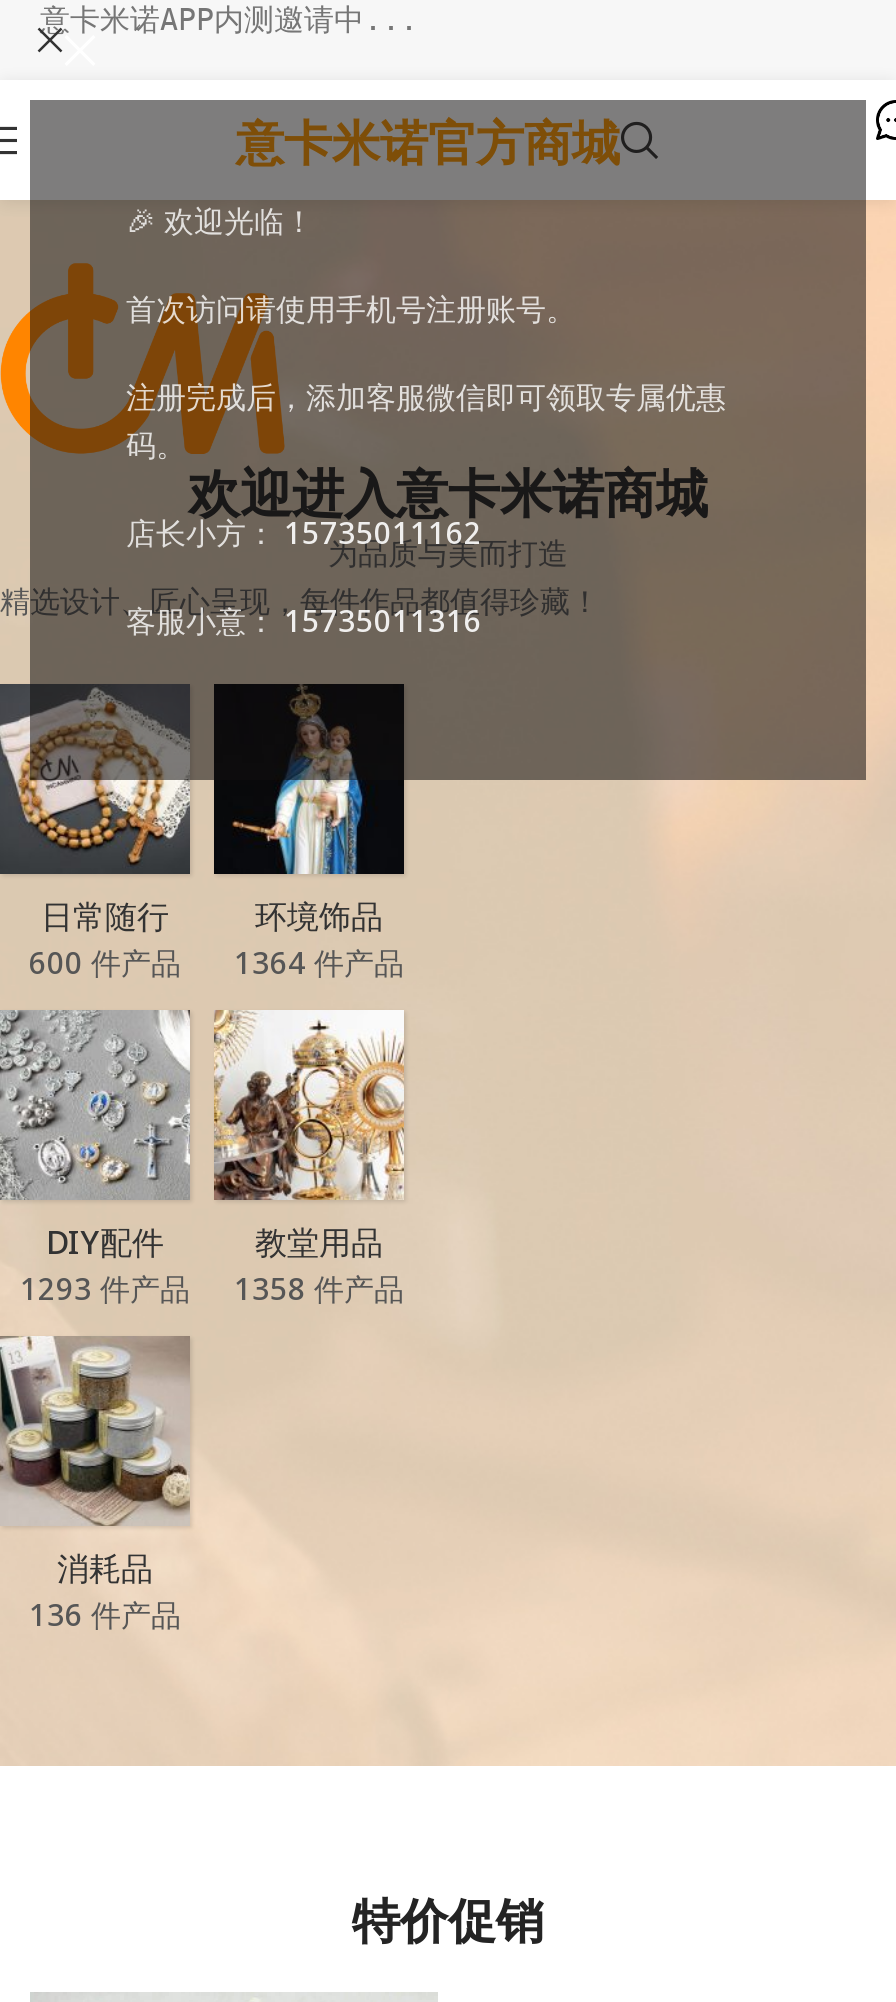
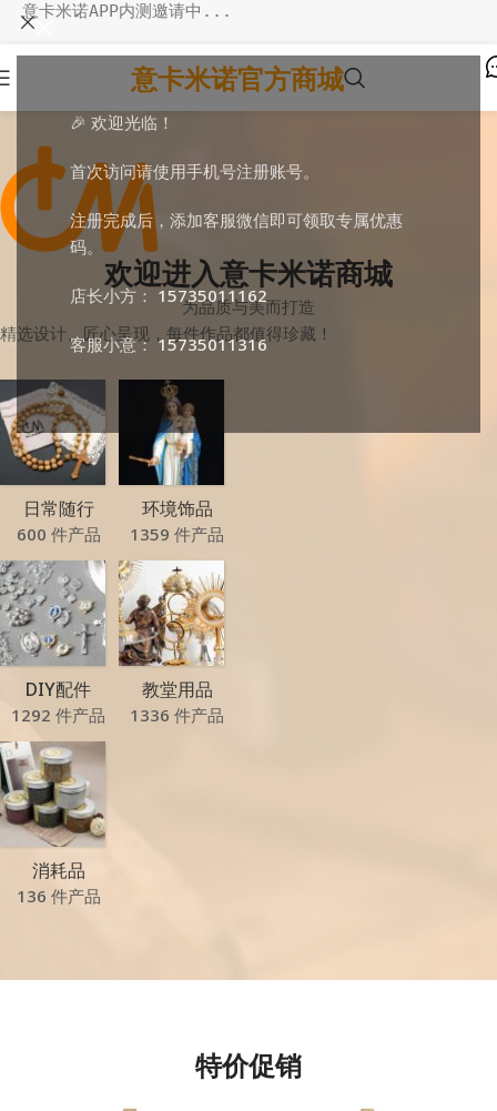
- 600 件产品 1364 件产品
+ 600 件产品 1359 件产品

- 1293 件产品
+ 1292 件产品

- 1358 件产品
+ 1336 件产品
